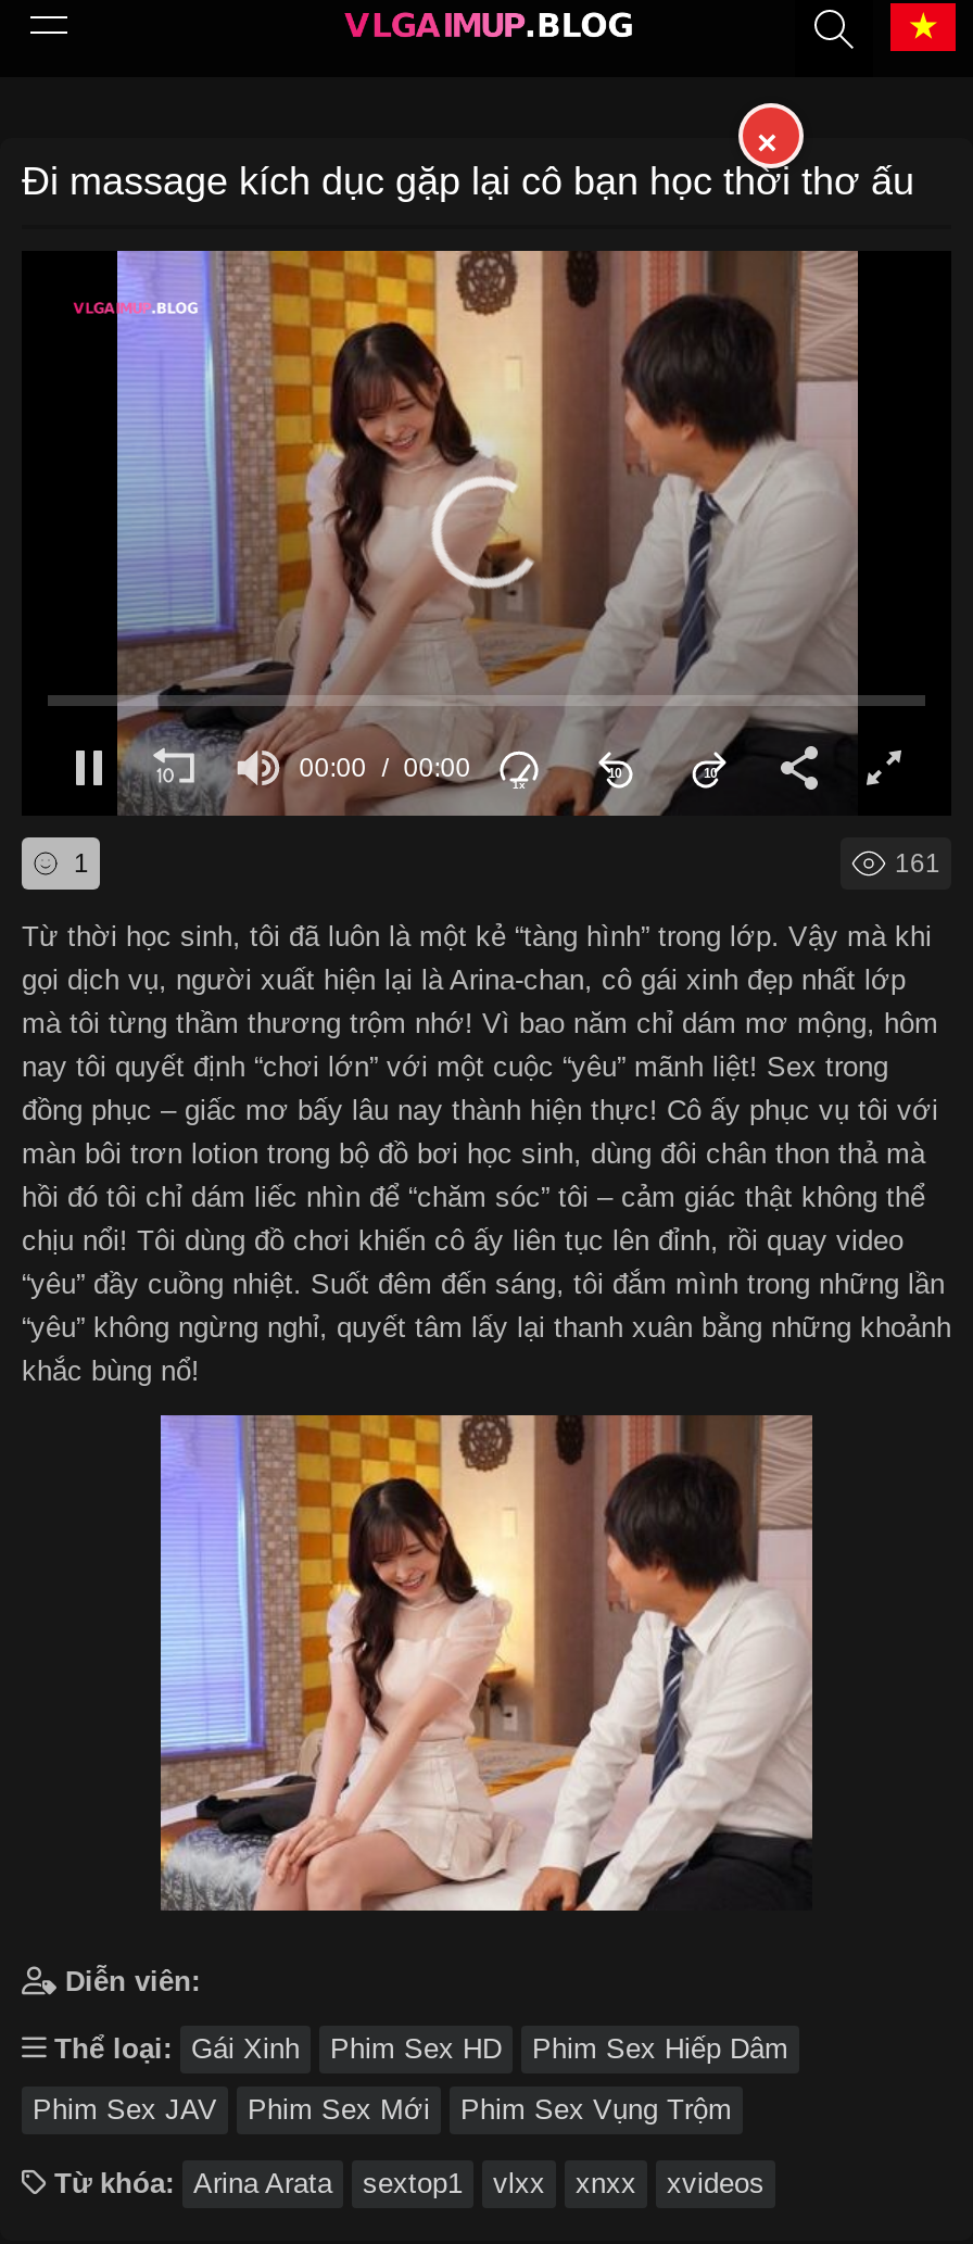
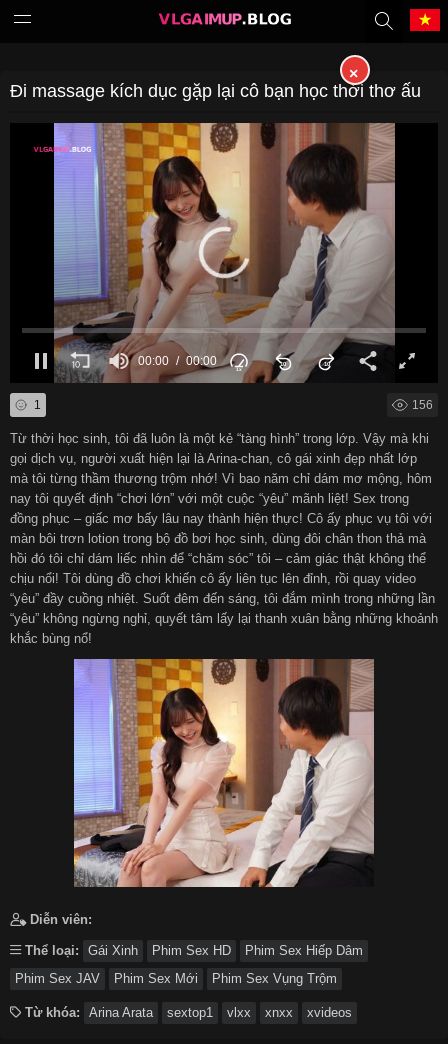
- 161
+ 156
